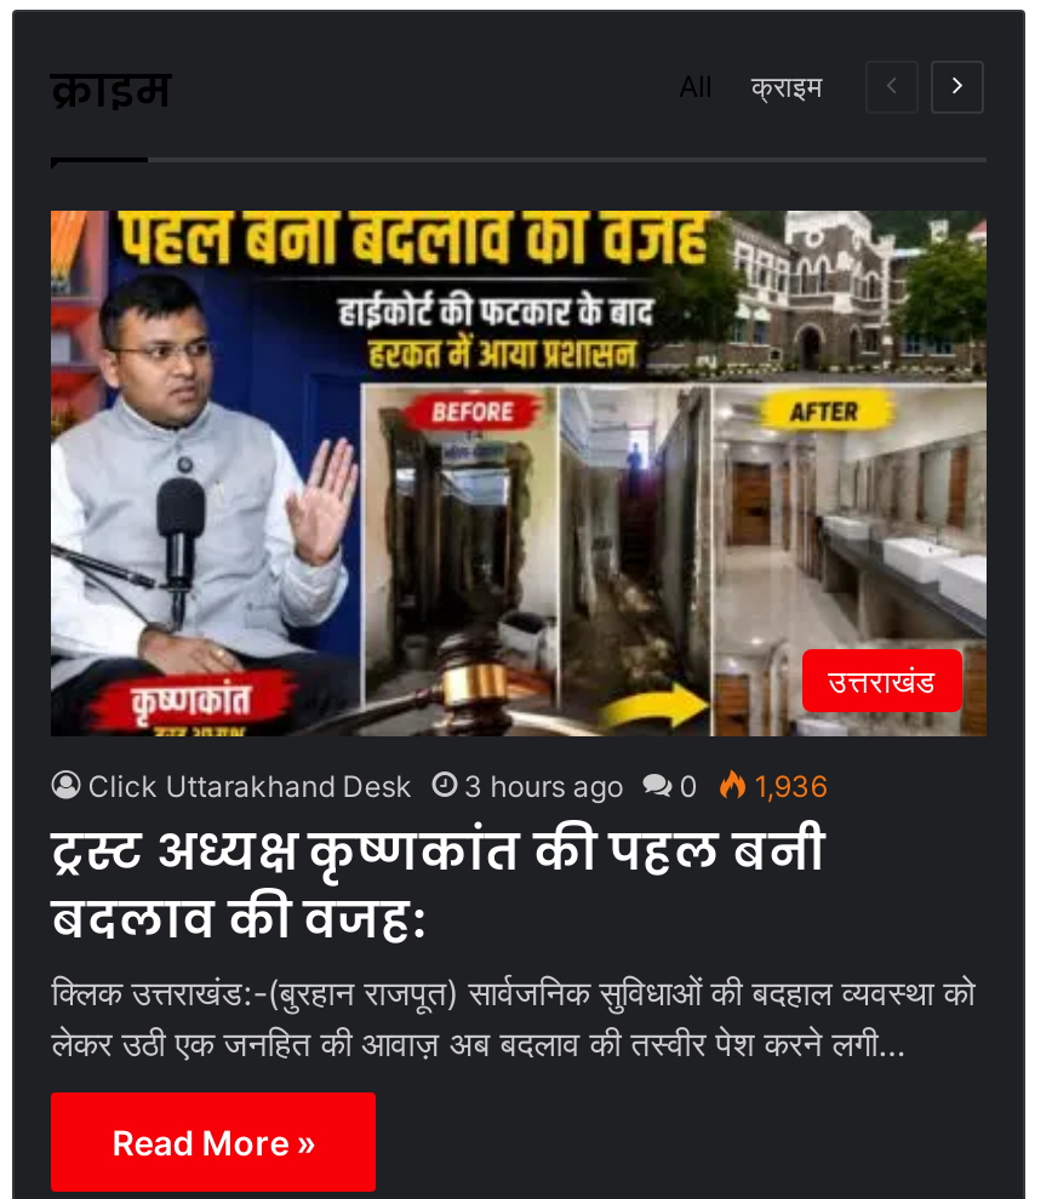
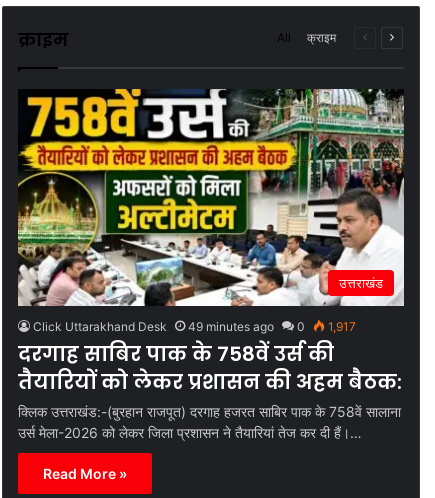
- [image]
- 3 hours ago
+ [image]
+ 49 minutes ago

- 1,936
- ट्रस्ट अध्यक्ष कृष्णकांत की पहल बनी
- बदलाव की वजह:
- क्लिक उत्तराखंड:-(बुरहान राजपूत) सार्वजनिक सुविधाओं की बदहाल व्यवस्था को
- लेकर उठी एक जनहित की आवाज़ अब बदलाव की तस्वीर पेश करने लगी…
+ 1,917
+ दरगाह साबिर पाक के 758वें उर्स की
+ तैयारियों को लेकर प्रशासन की अहम बैठक:
+ क्लिक उत्तराखंड:-(बुरहान राजपूत) दरगाह हजरत साबिर पाक के 758वें सालाना
+ उर्स मेला-2026 को लेकर जिला प्रशासन ने तैयारियां तेज कर दी हैं।…
